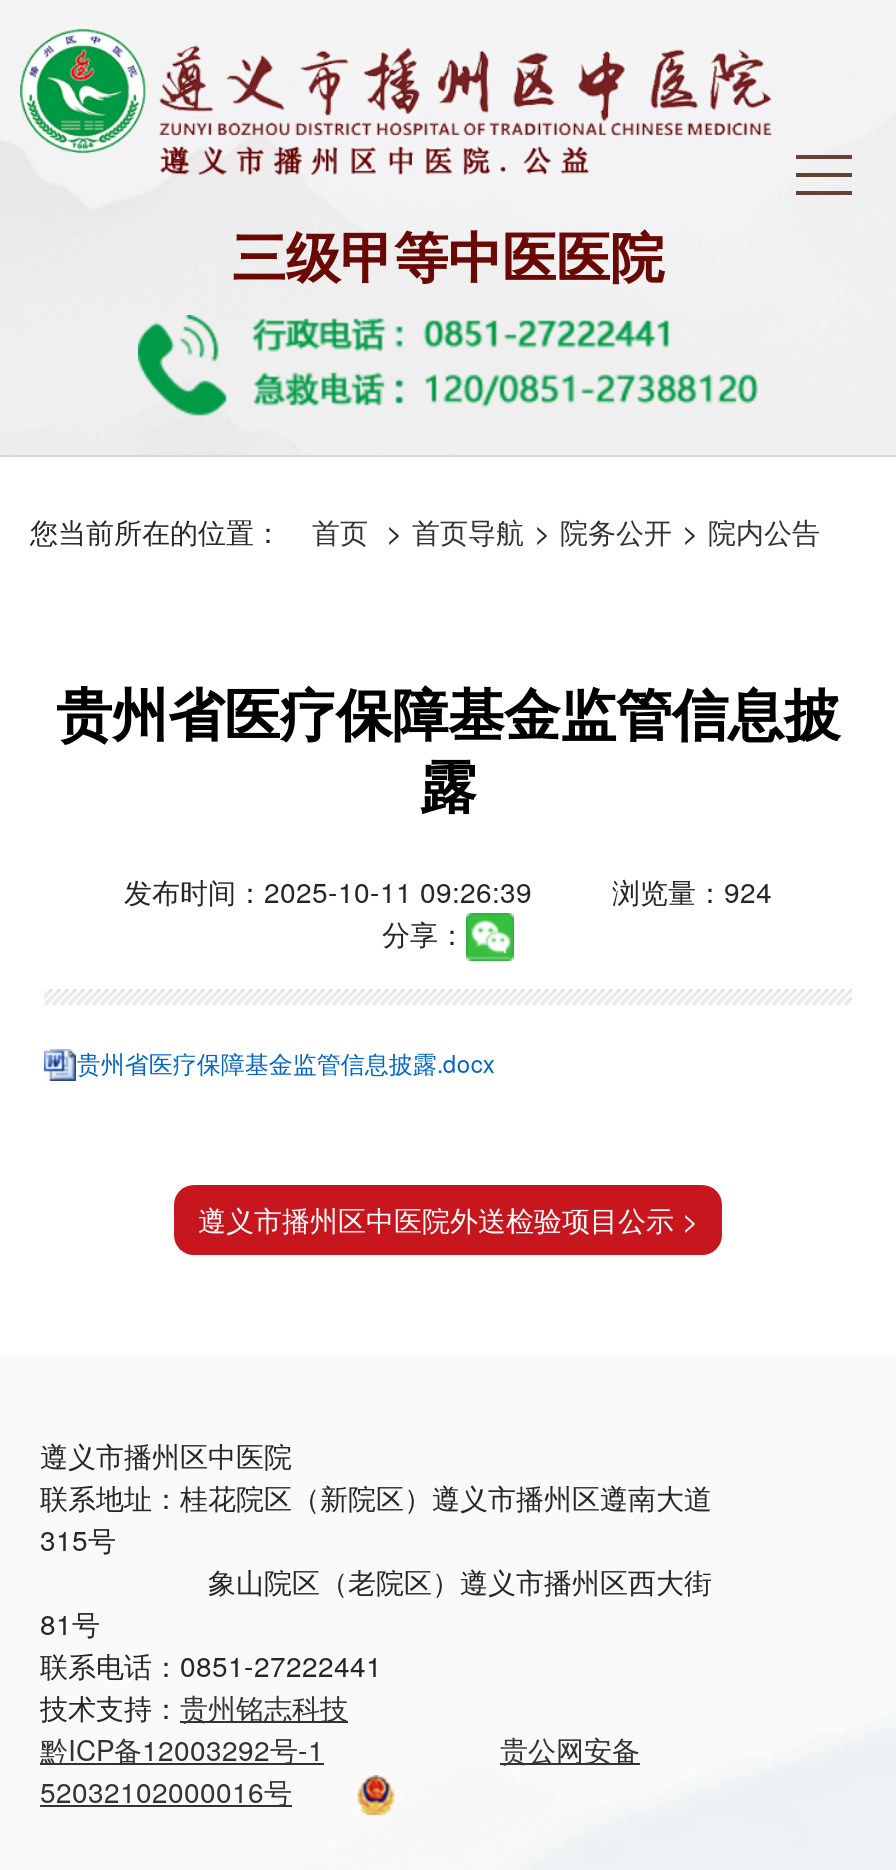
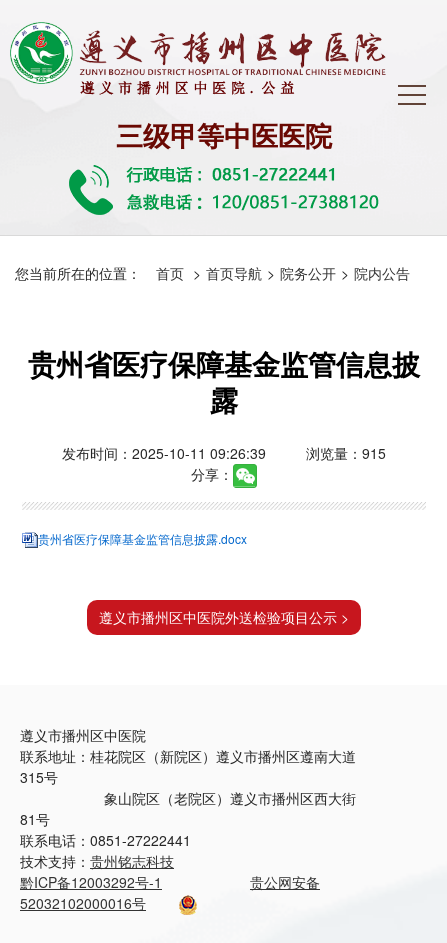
- 发布时间：2025-10-11 09:26:39 浏览量：924
+ 发布时间：2025-10-11 09:26:39 浏览量：915
